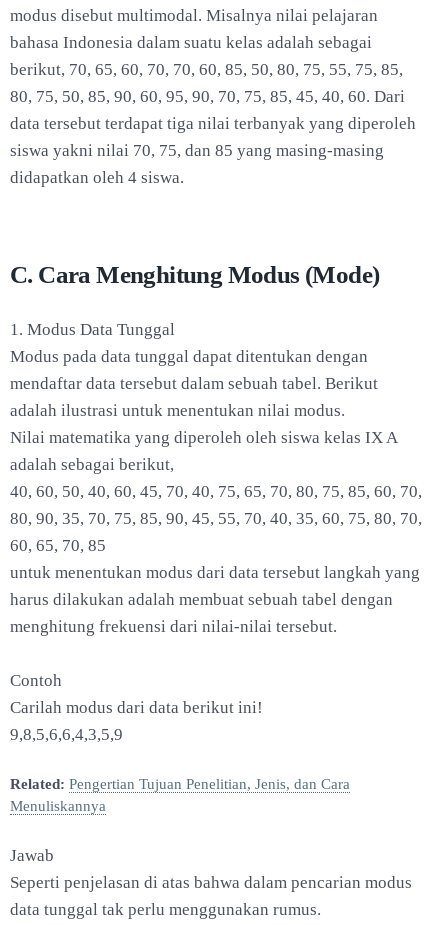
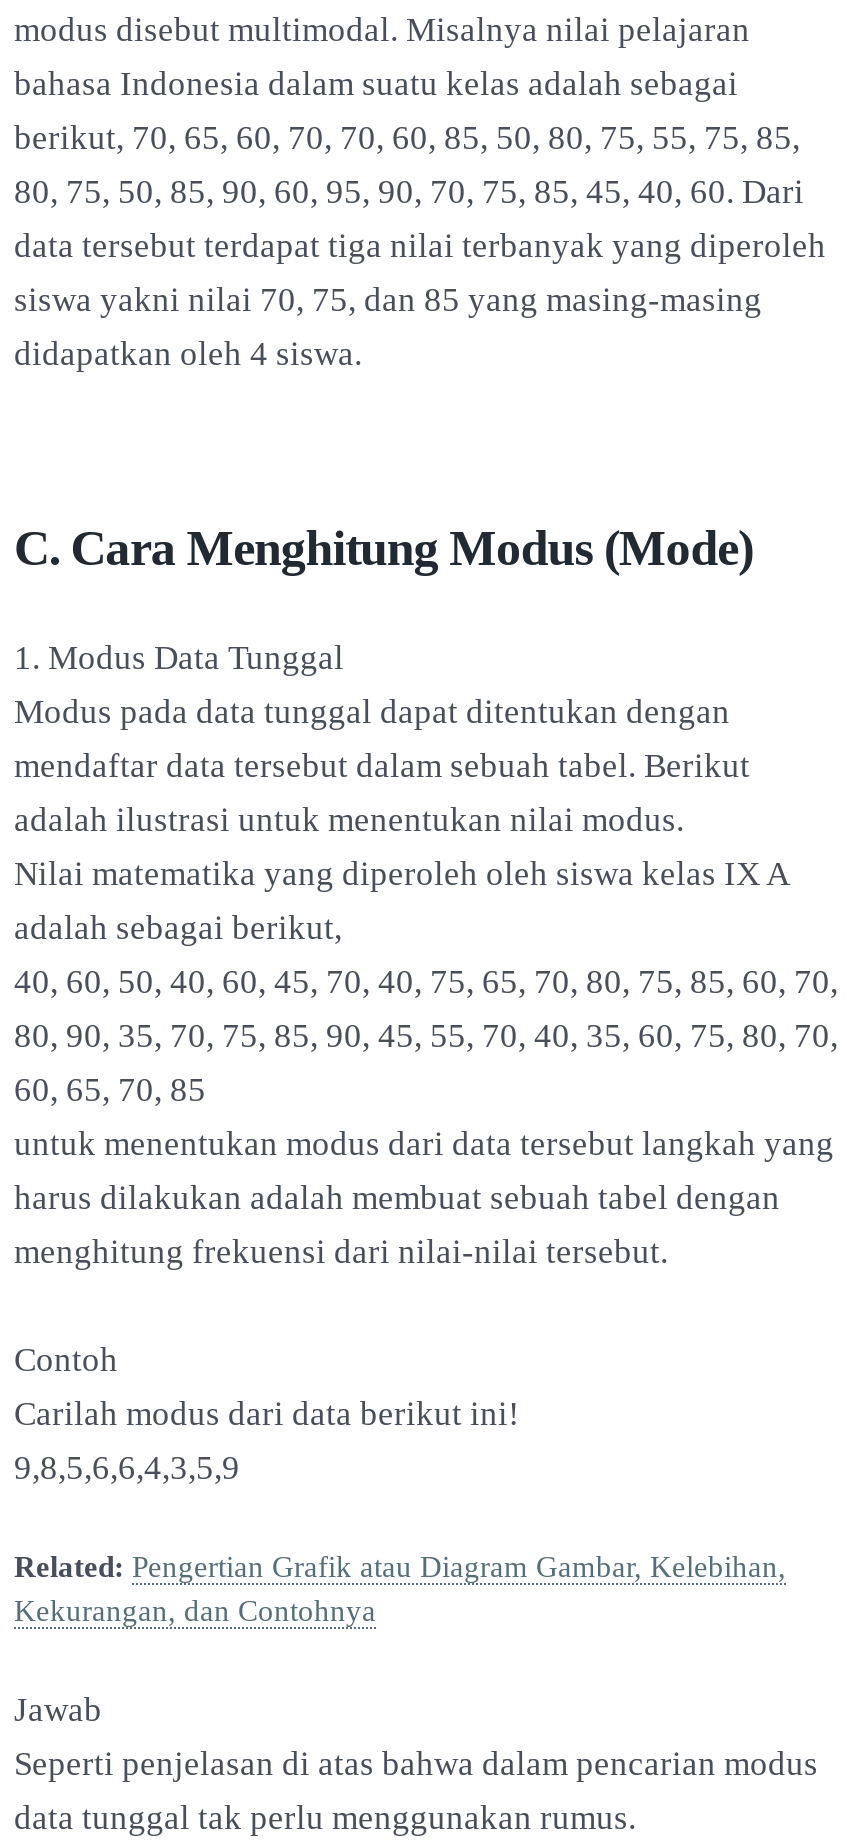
- Related: Pengertian Tujuan Penelitian, Jenis, dan Cara
- Menuliskannya
+ Related: Pengertian Grafik atau Diagram Gambar, Kelebihan,
+ Kekurangan, dan Contohnya
